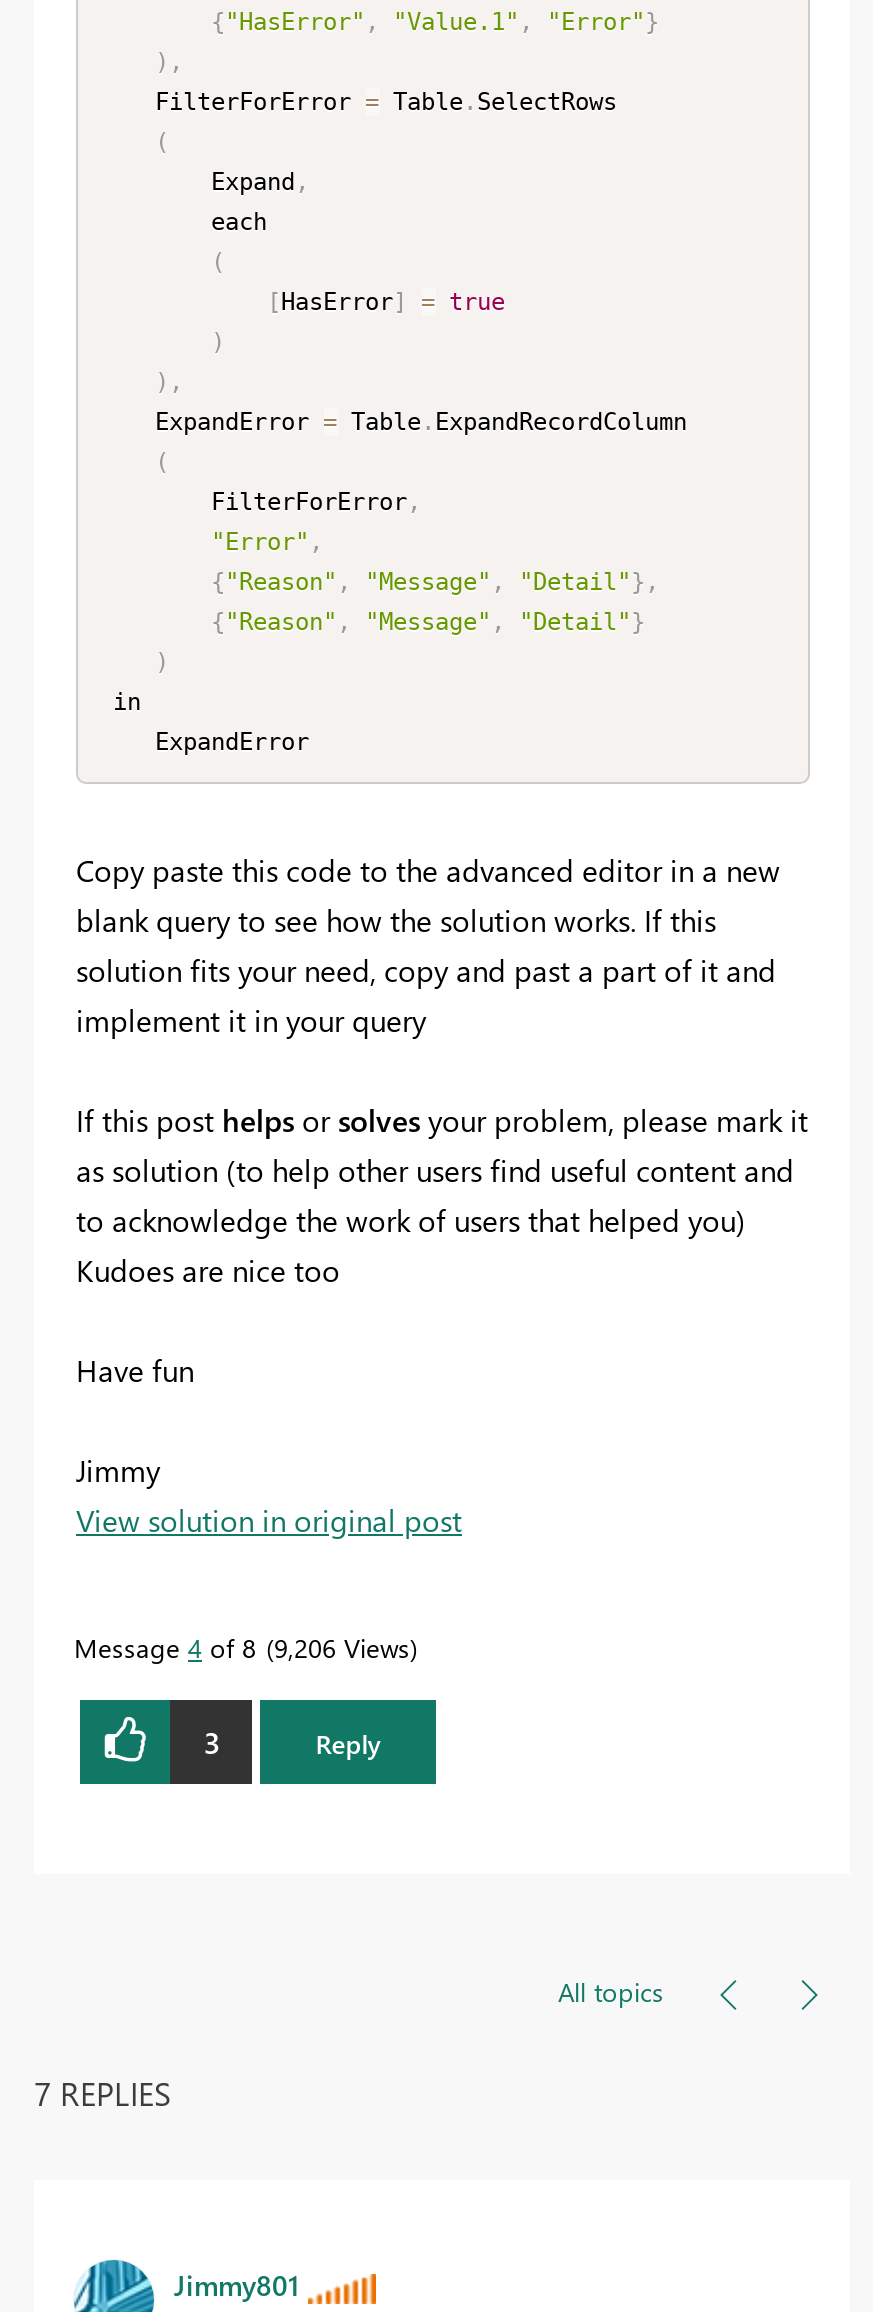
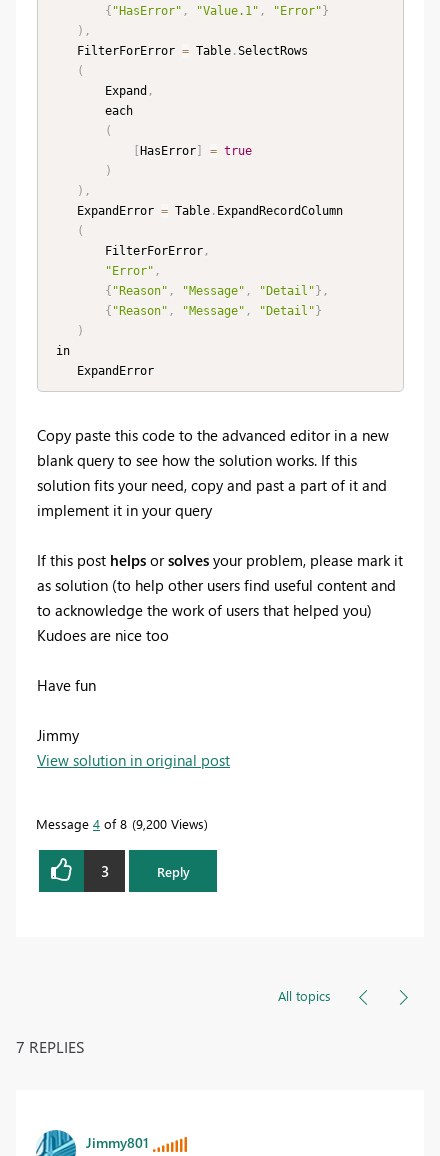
- Message 4 of 8 9,206 Views
+ Message 4 of 8 9,200 Views
